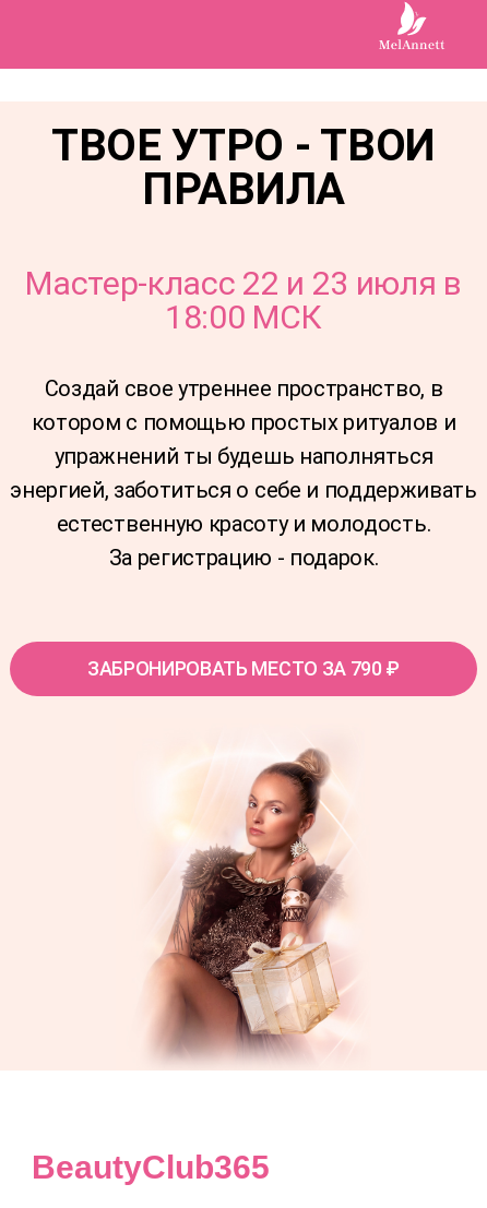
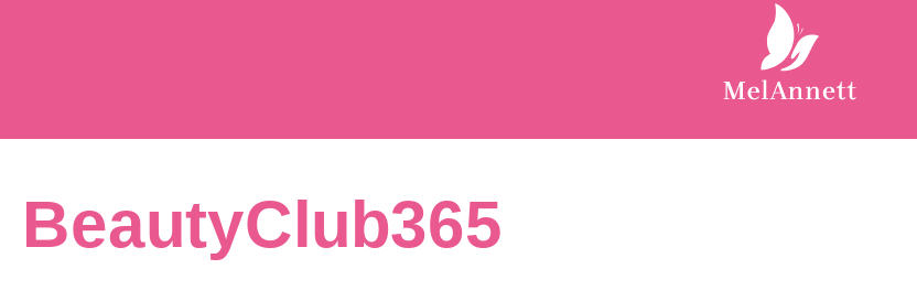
- ТВОЕ УТРО - ТВОИ
- ПРАВИЛА
- Мастер-класс 22 и 23 июля в
- 18:00 МСК
- Создай свое утреннее пространство, в
- котором с помощью простых ритуалов и
- упражнений ты будешь наполняться
- энергией, заботиться о себе и поддерживать
- естественную красоту и молодость.
- За регистрацию - подарок.

- ЗАБРОНИРОВАТЬ МЕСТО ЗА 790 ₽

- [image]
